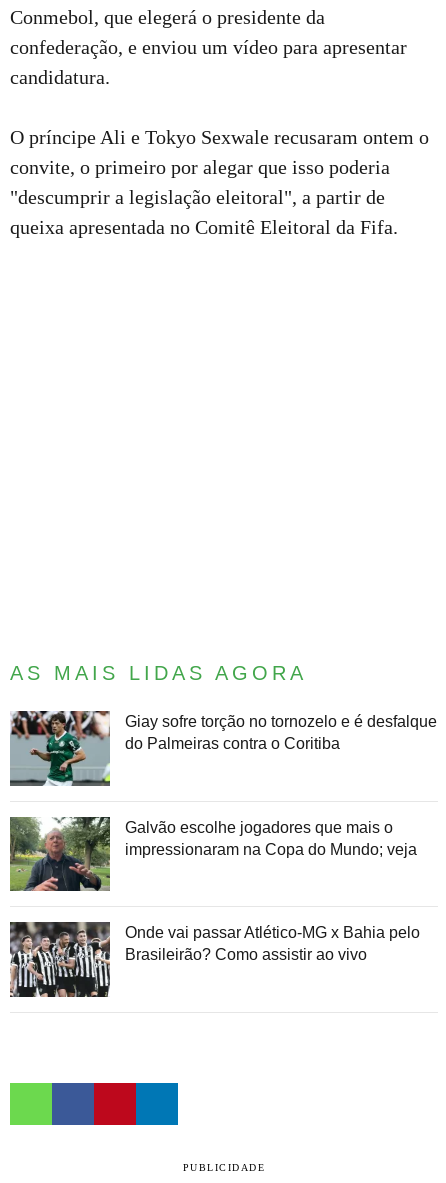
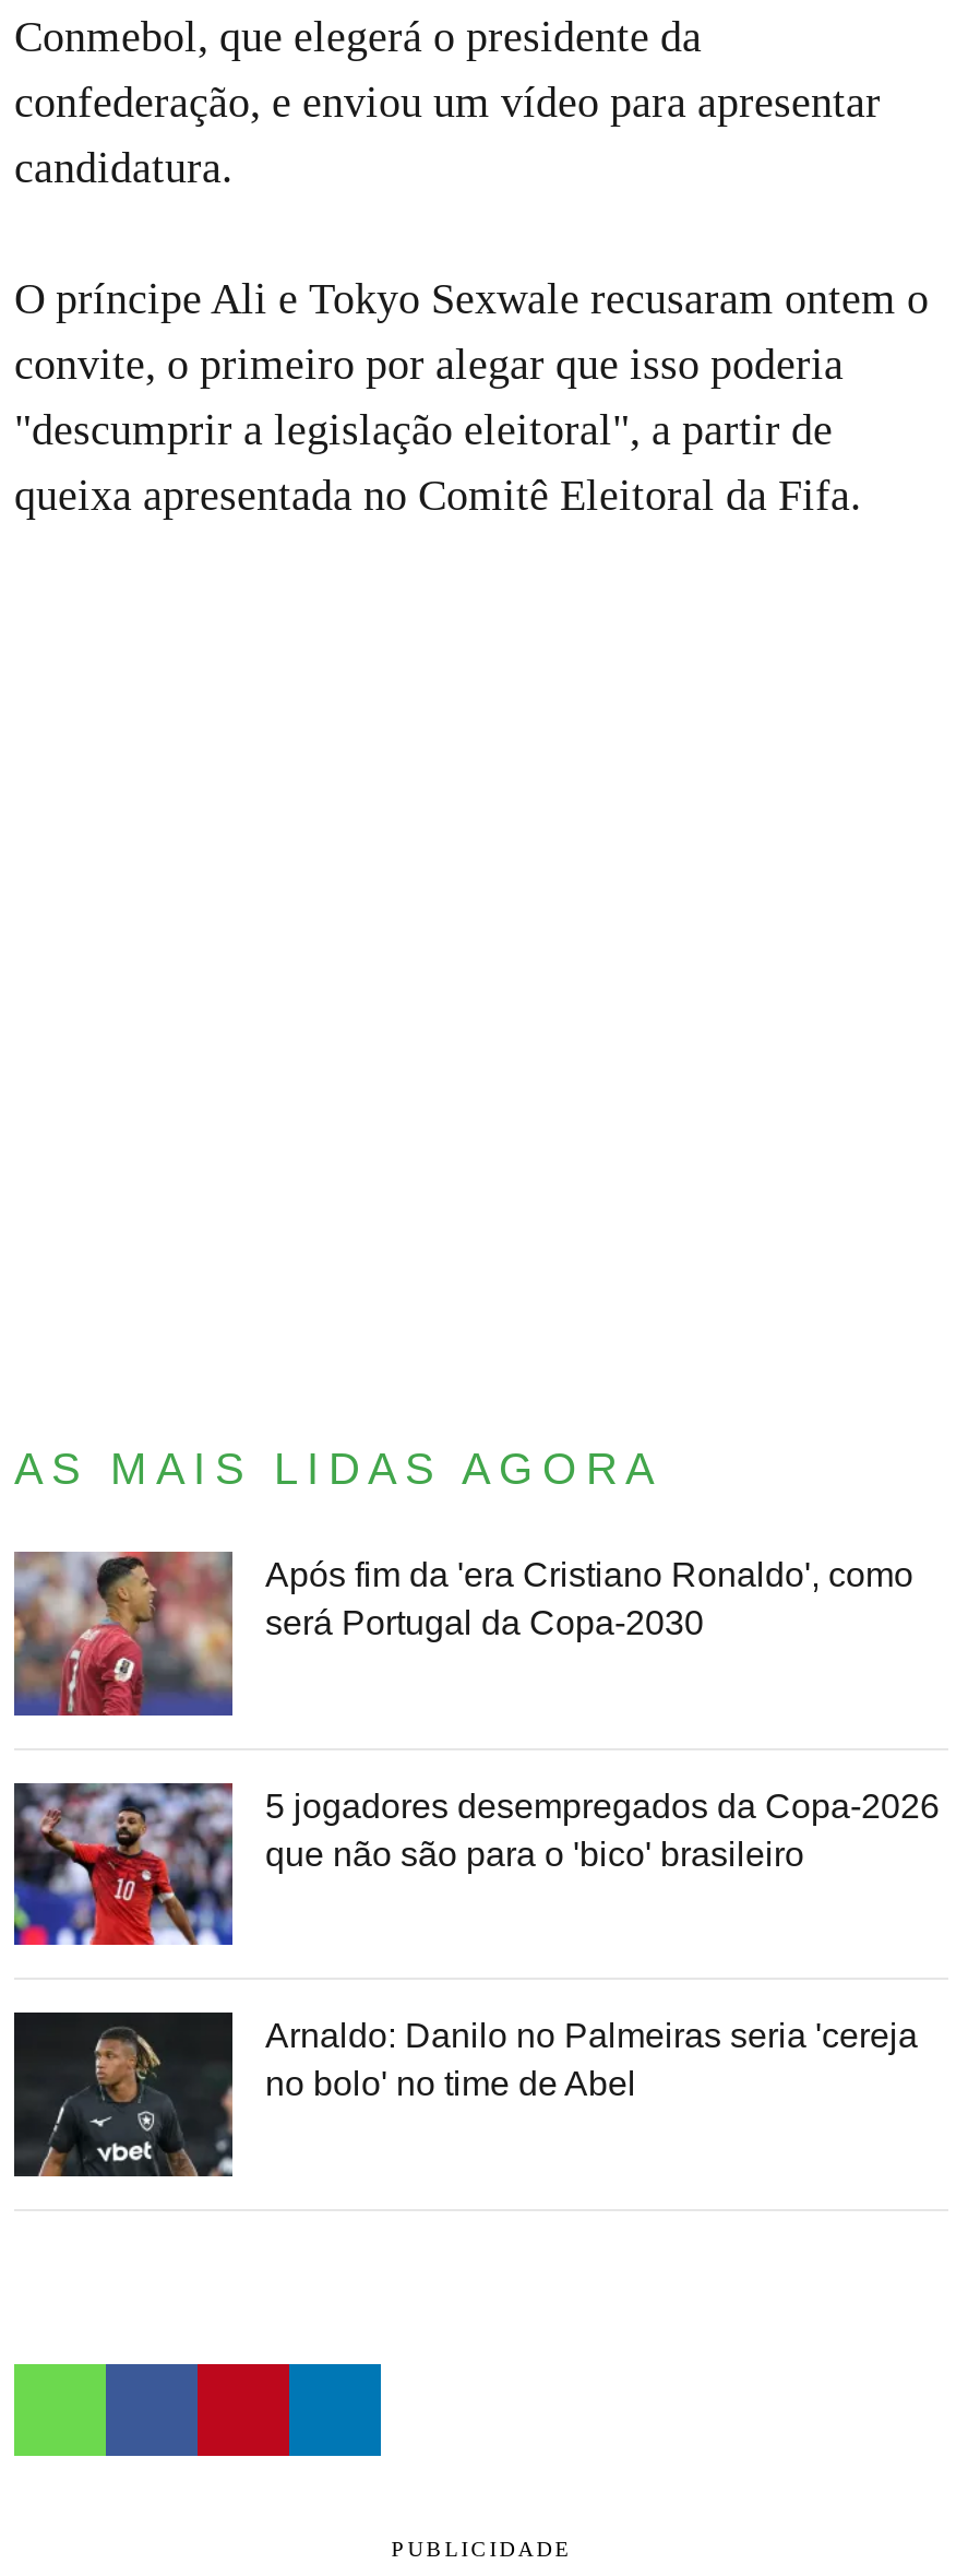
- [image]
- Giay sofre torção no tornozelo e é desfalque
- do Palmeiras contra o Coritiba
+ [image]
+ Após fim da 'era Cristiano Ronaldo', como
+ será Portugal da Copa-2030

- [image]
- Galvão escolhe jogadores que mais o
- impressionaram na Copa do Mundo; veja
+ [image]
+ 5 jogadores desempregados da Copa-2026
+ que não são para o 'bico' brasileiro

- [image]
- Onde vai passar Atlético-MG x Bahia pelo
- Brasileirão? Como assistir ao vivo
+ [image]
+ Arnaldo: Danilo no Palmeiras seria 'cereja
+ no bolo' no time de Abel
